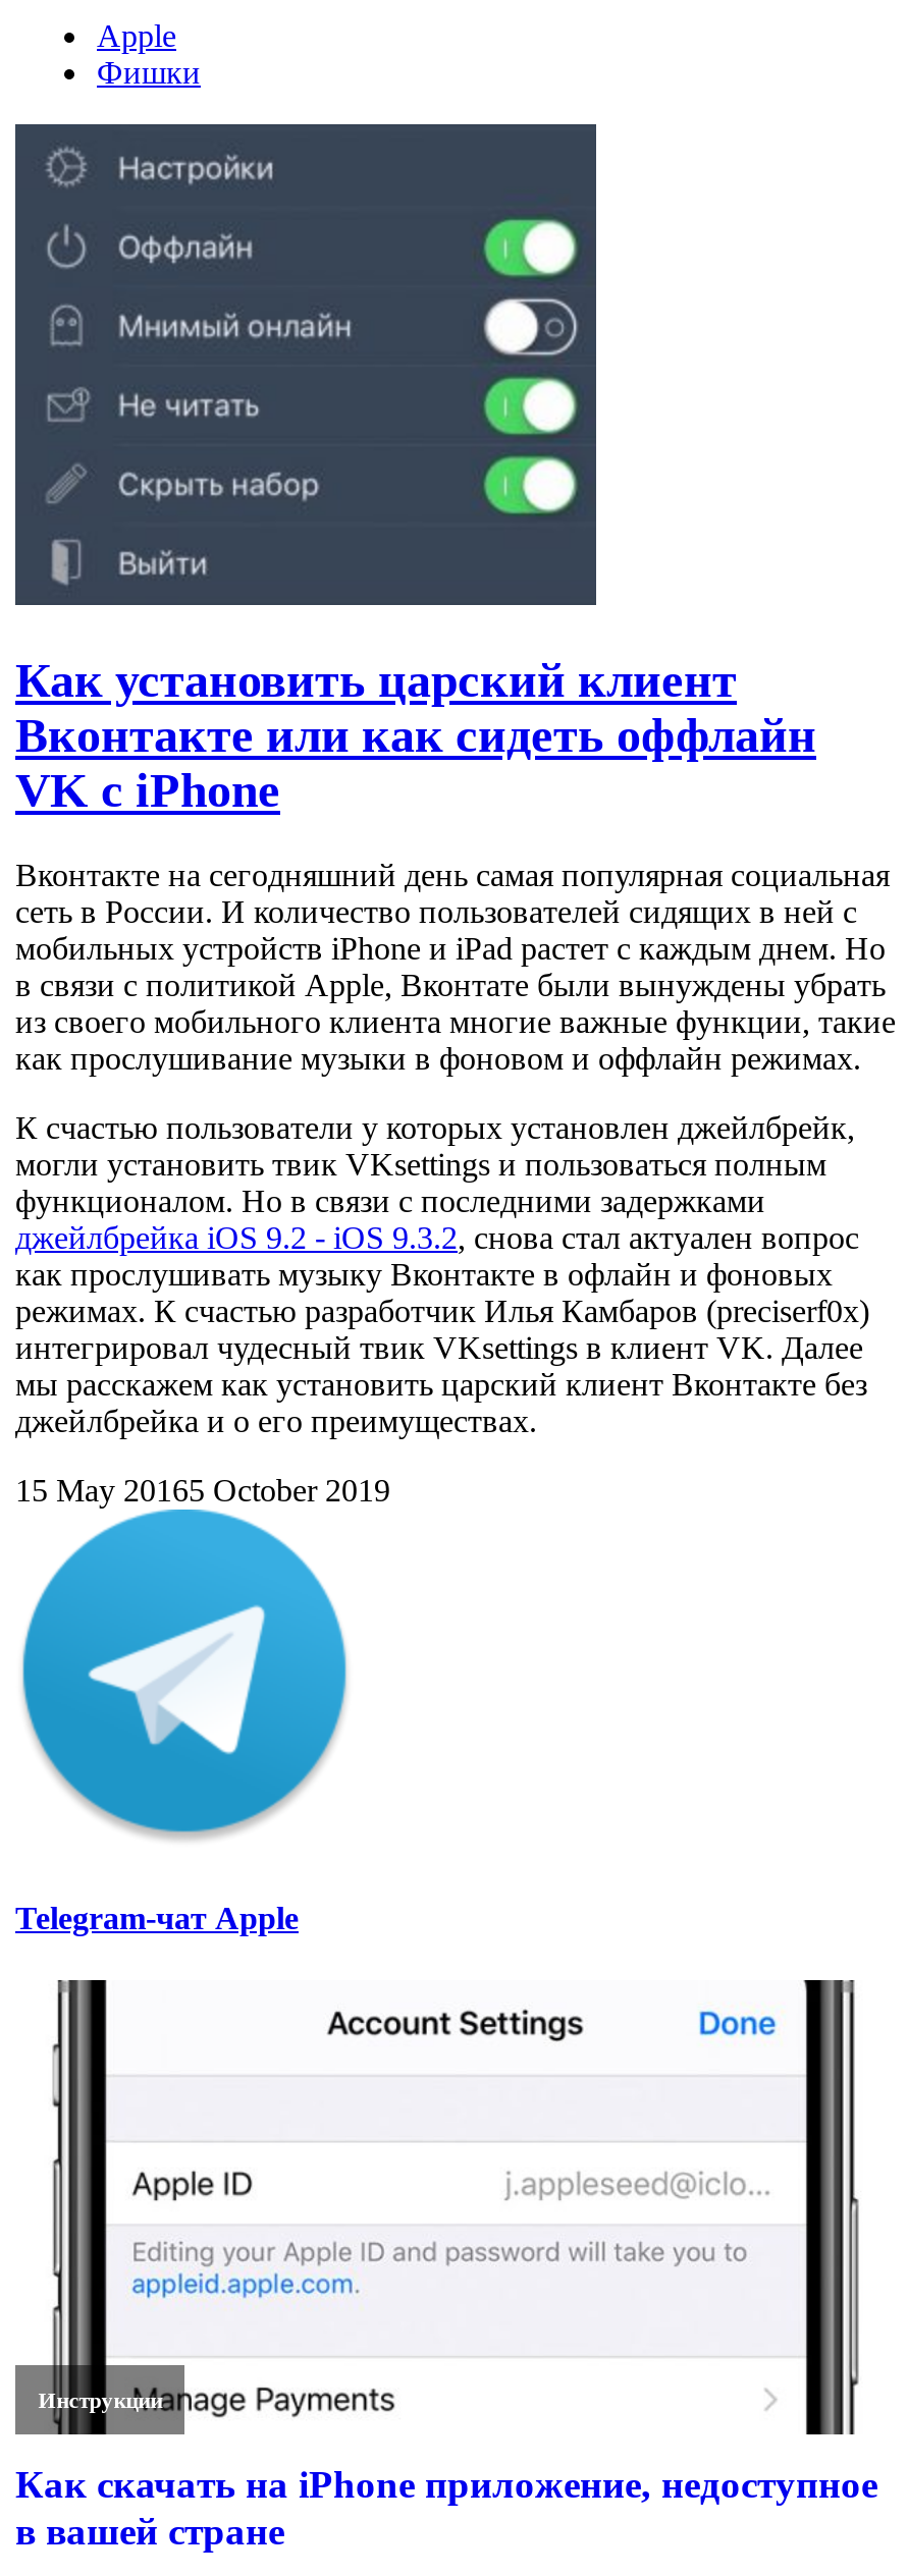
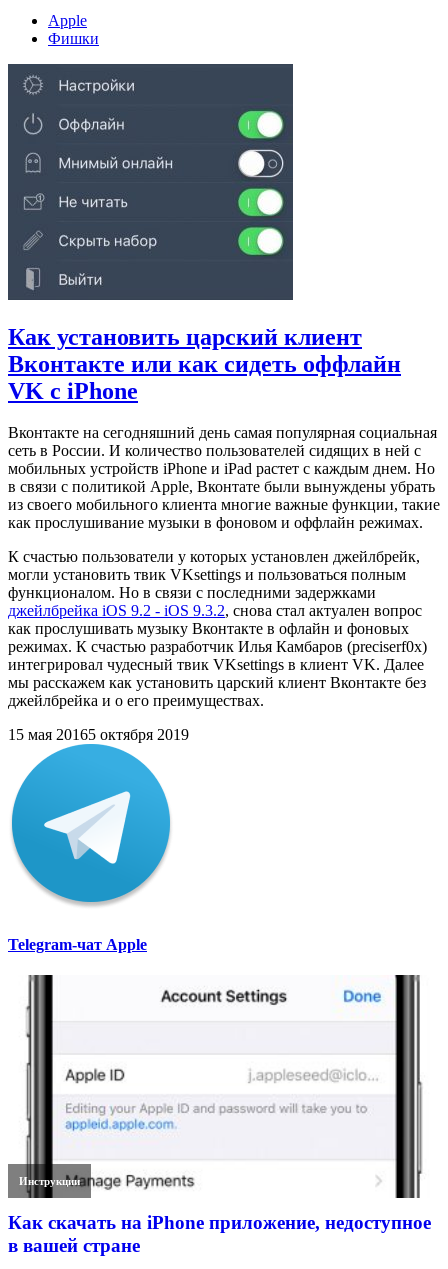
- 15 May 20165 October 2019
+ 15 мая 20165 октября 2019
